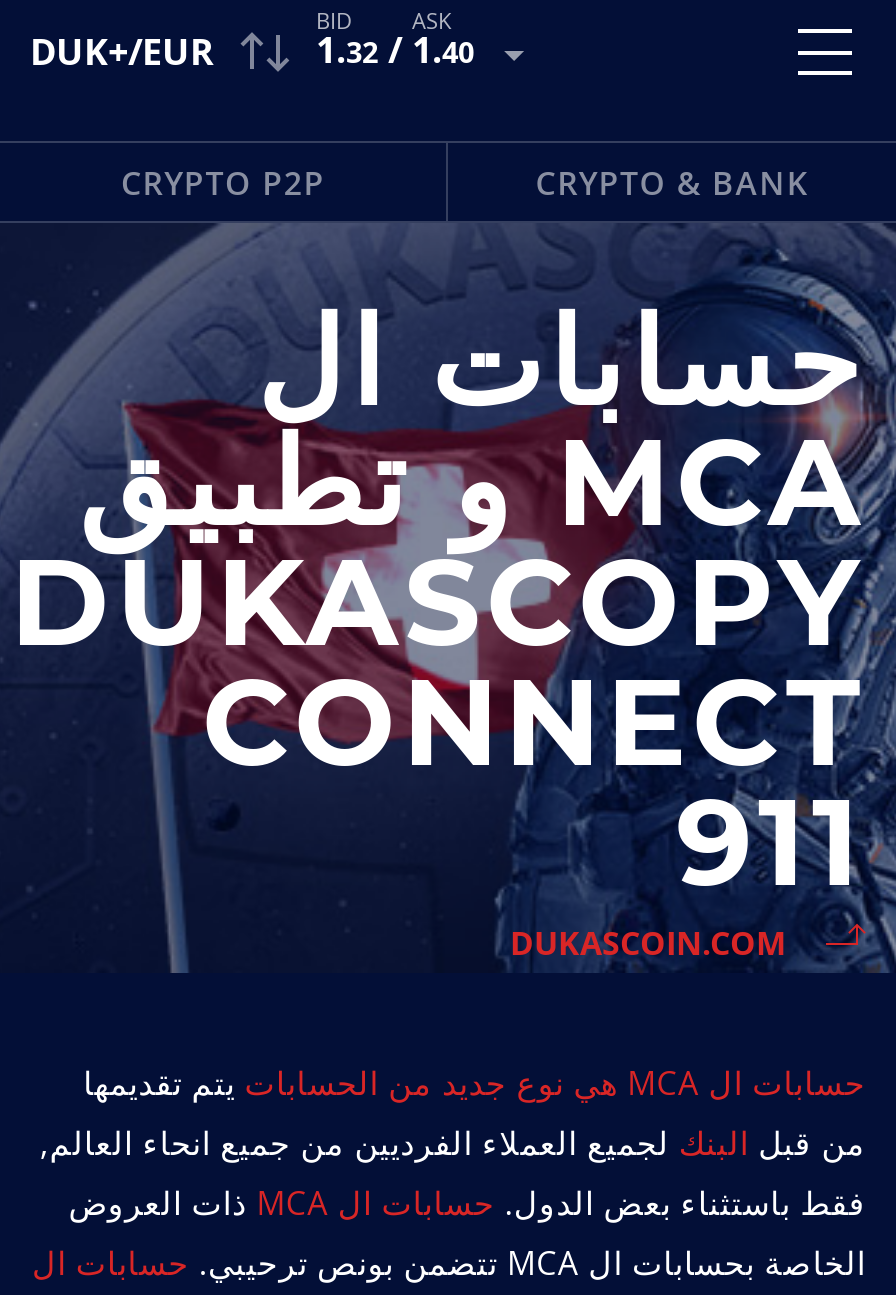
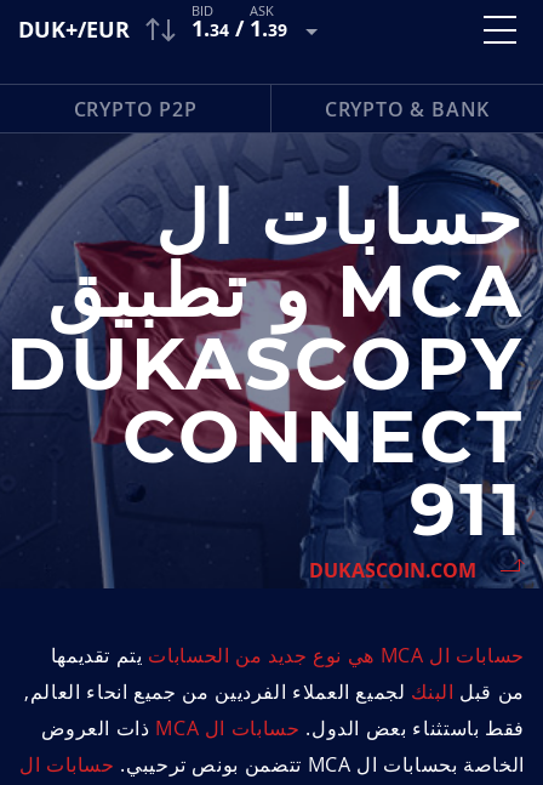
- 1.32 / 1.40
+ 1.34 / 1.39
